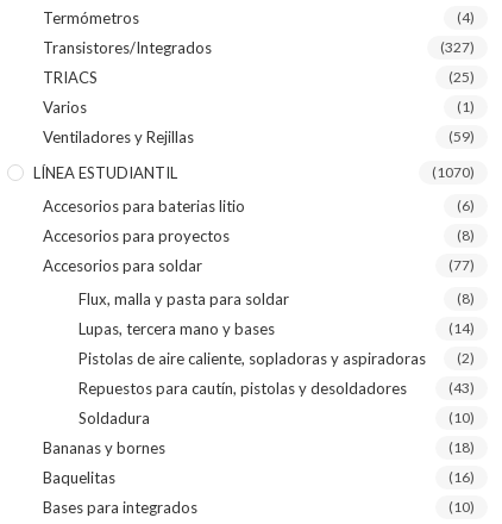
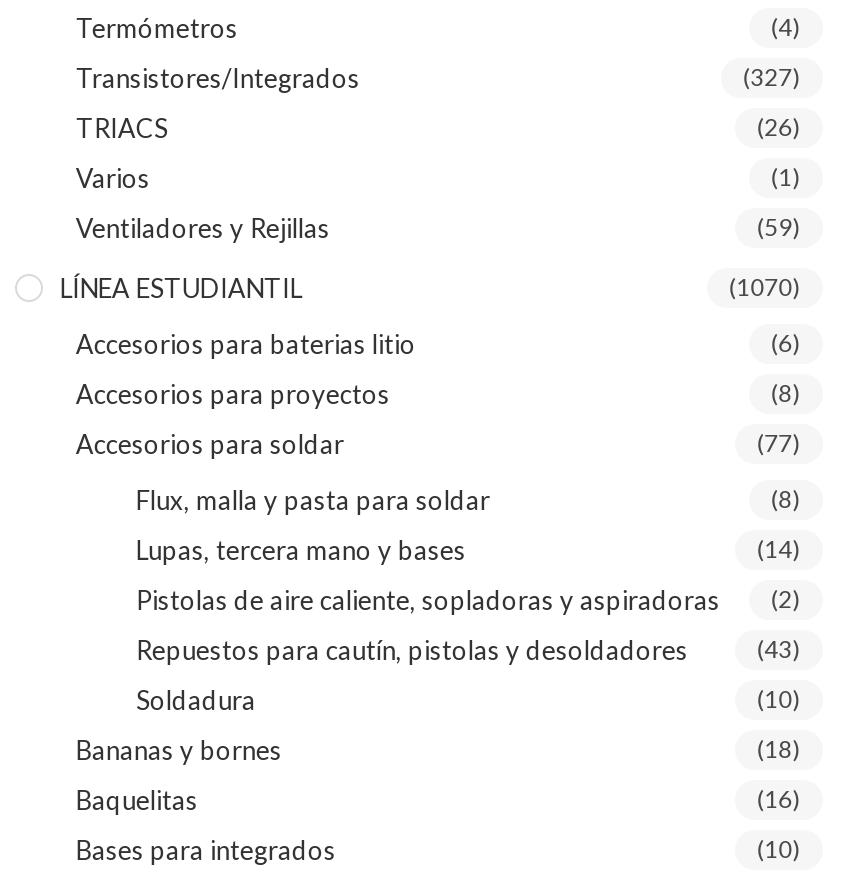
- (25)
+ (26)
